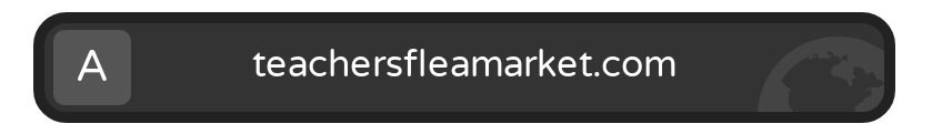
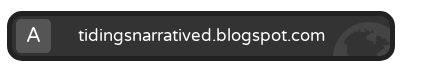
- teachersfleamarket.com
+ tidingsnarratived.blogspot.com
